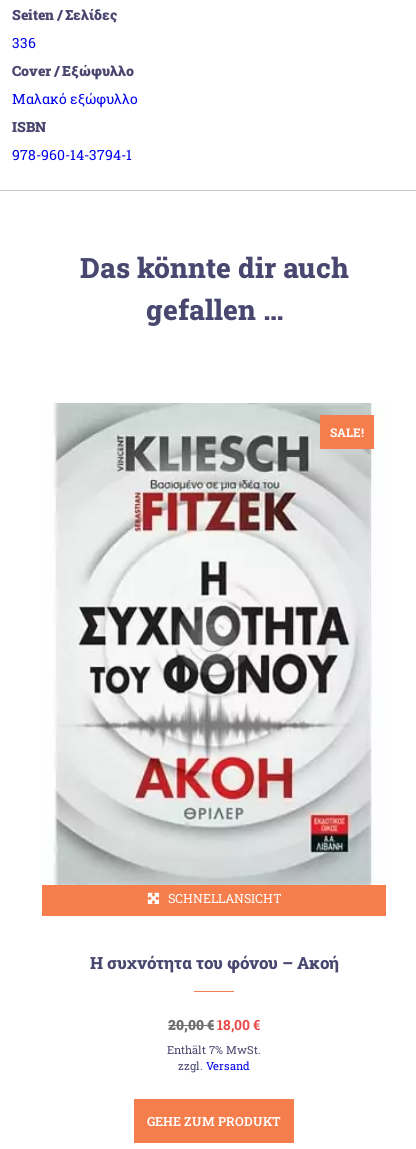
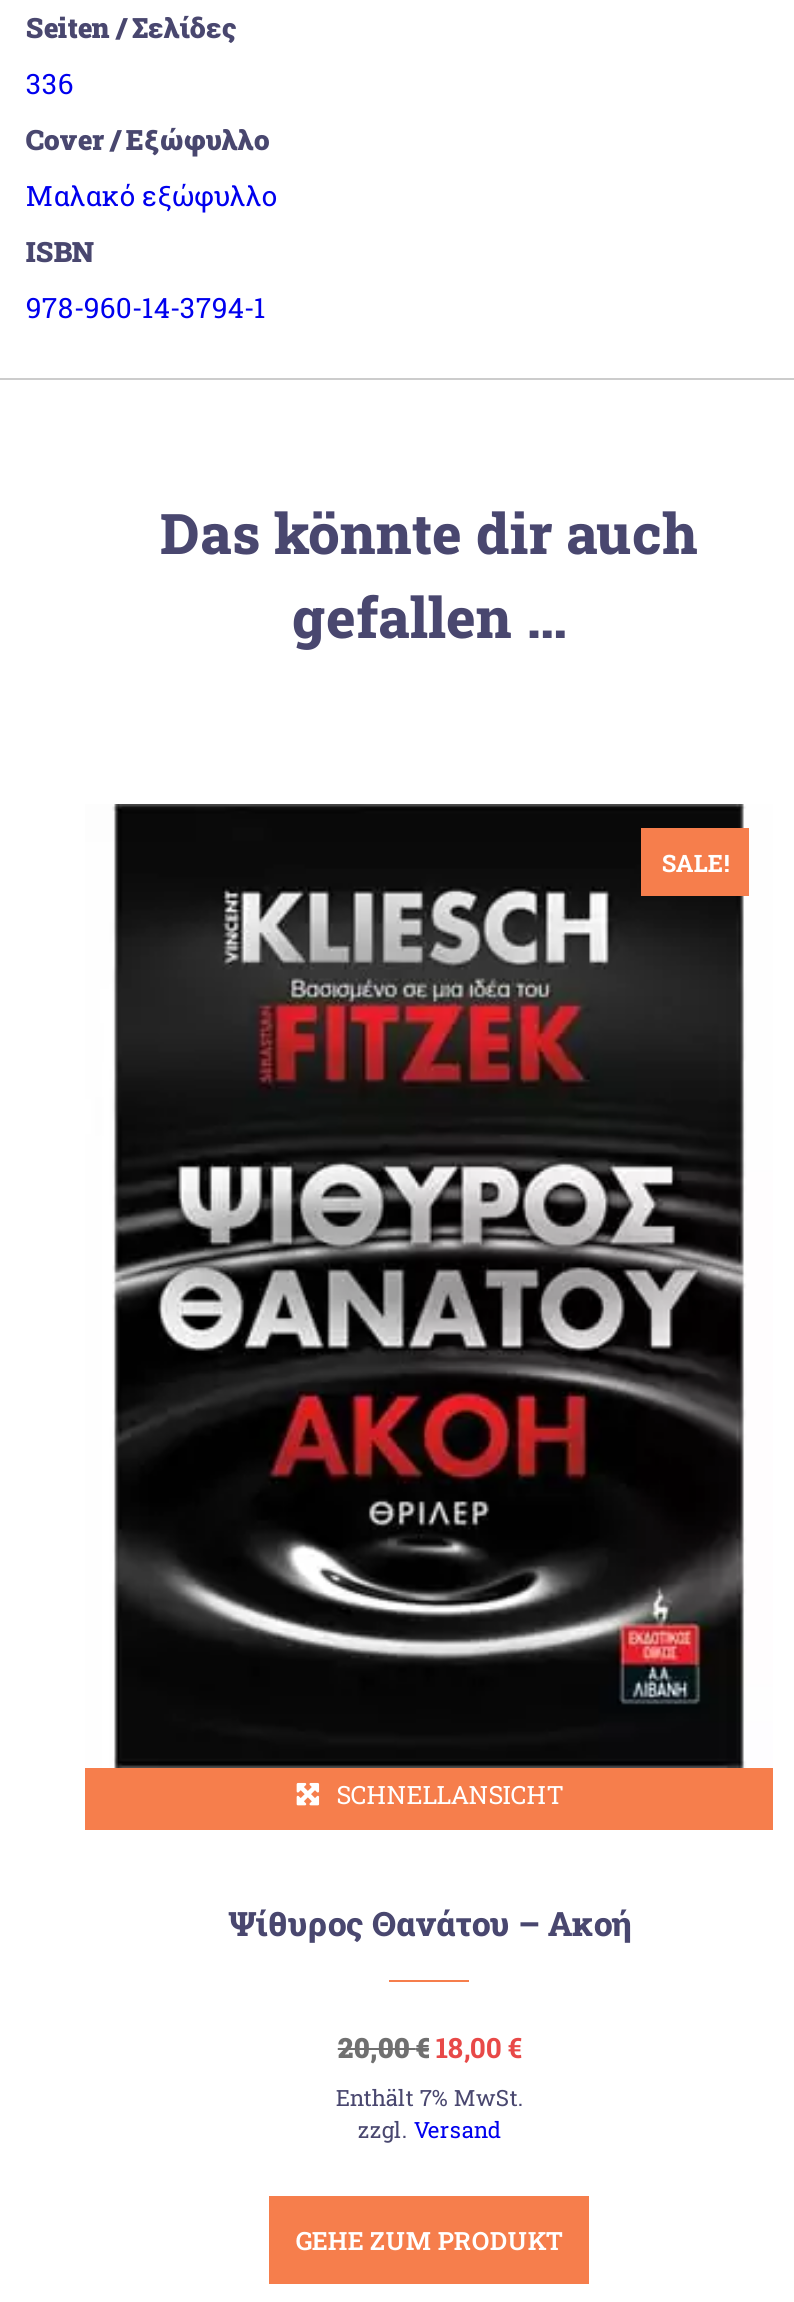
- [image]
+ [image]

- Η συχνότητα του φόνου – Ακοή
+ Ψίθυρος Θανάτου – Ακοή
